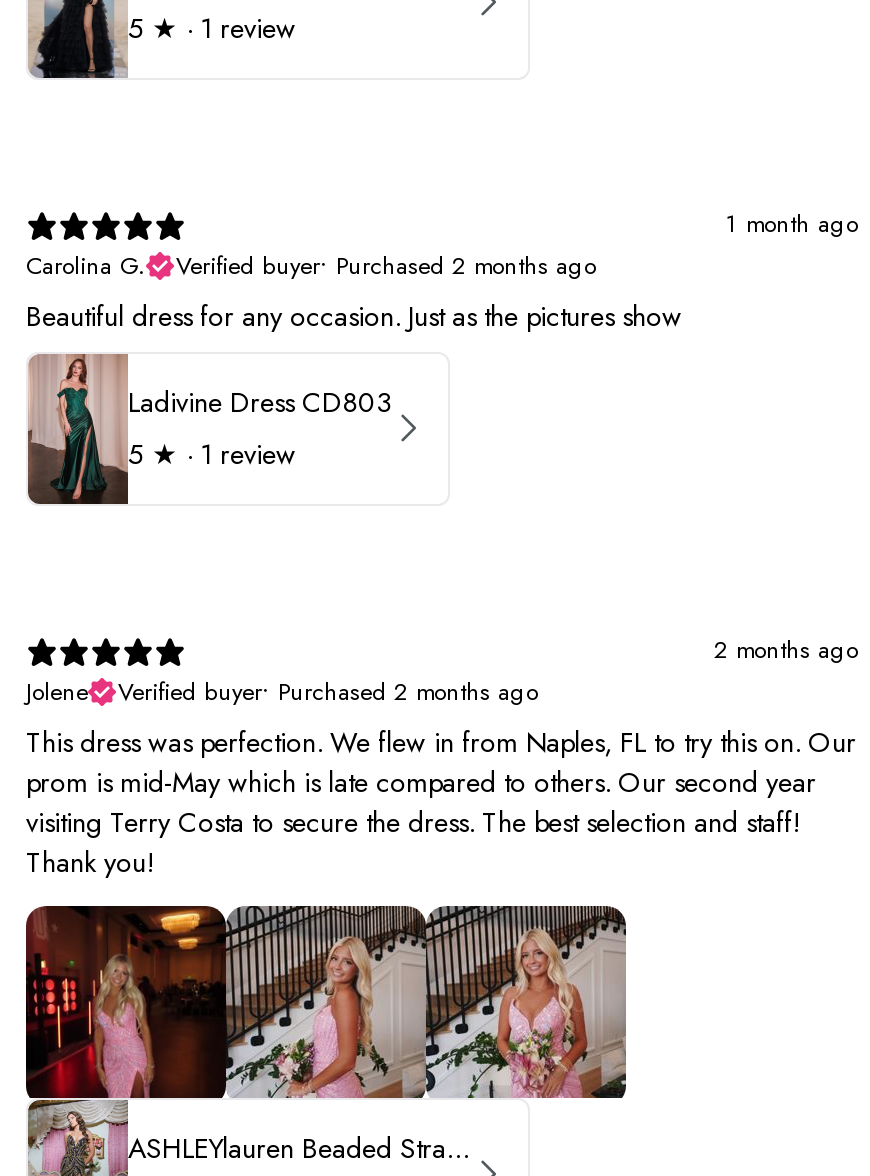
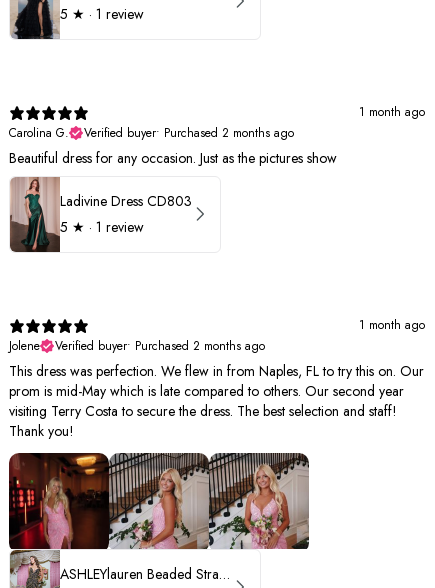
- 2 months ago
+ 1 month ago
